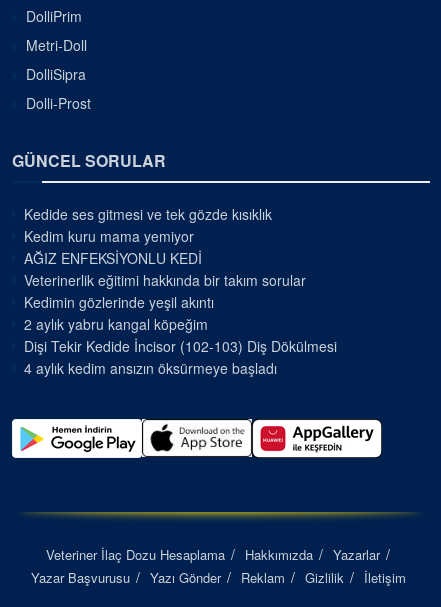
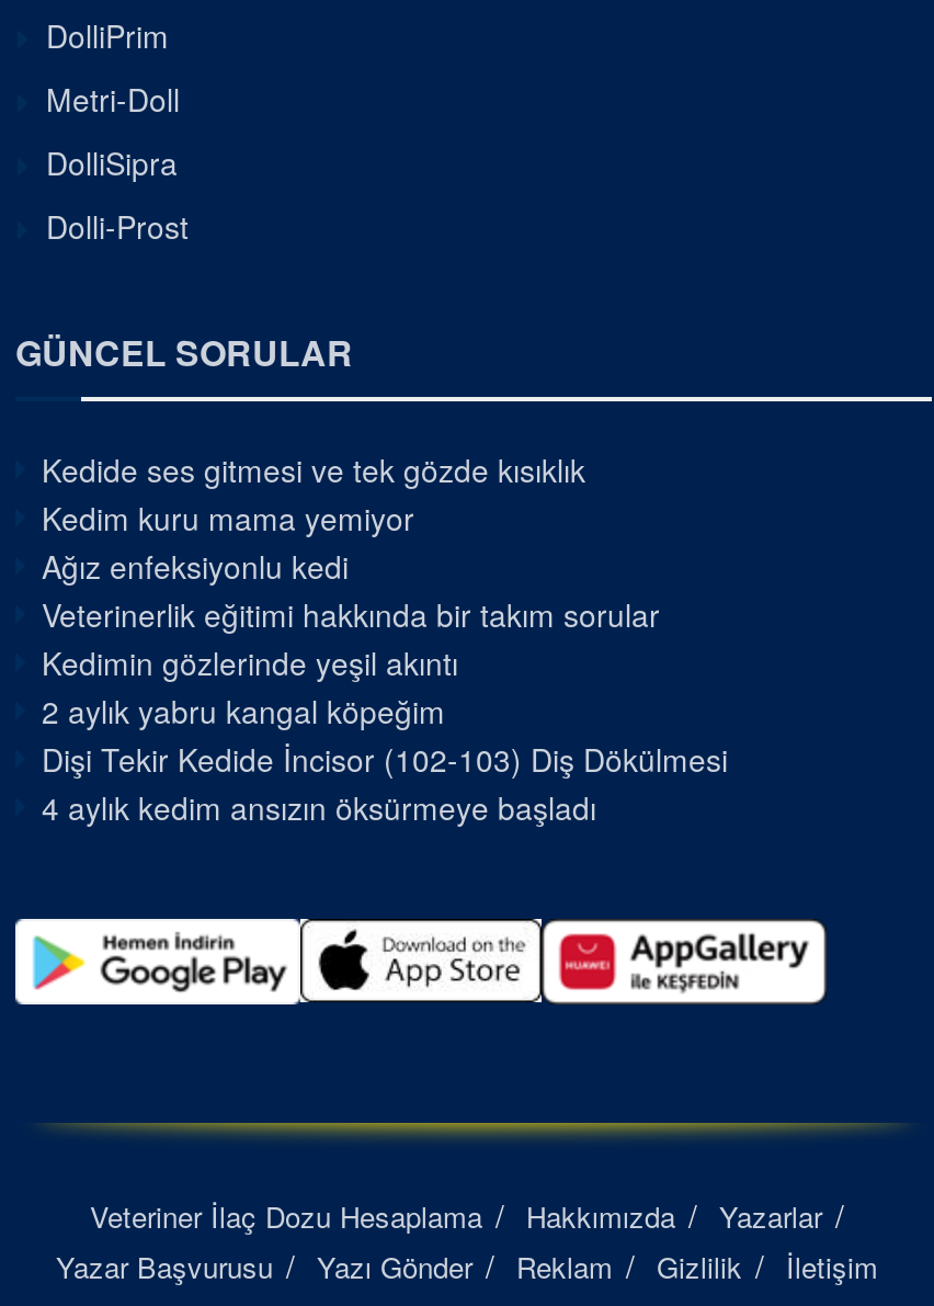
- AĞIZ ENFEKSİYONLU KEDİ
+ Ağız enfeksiyonlu kedi
